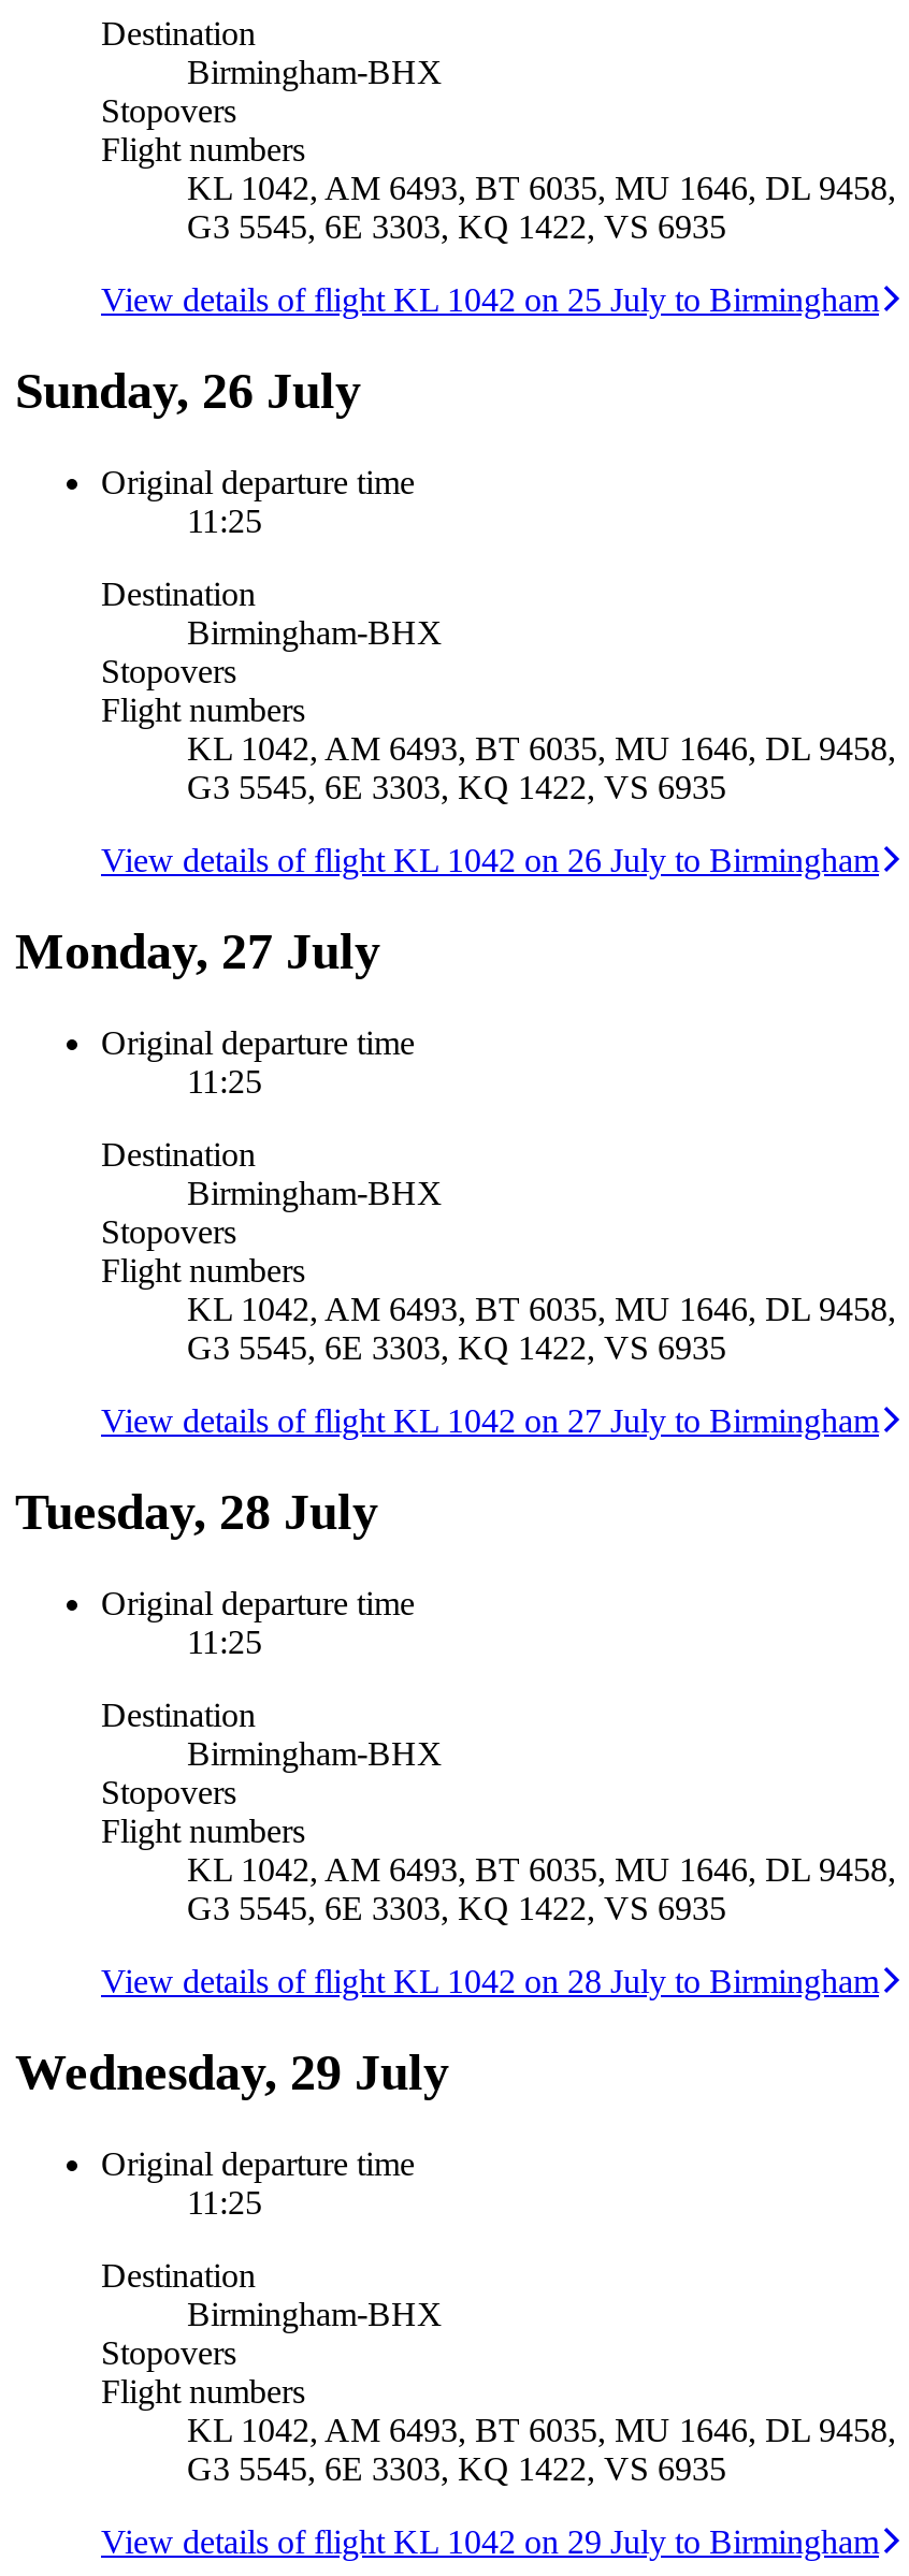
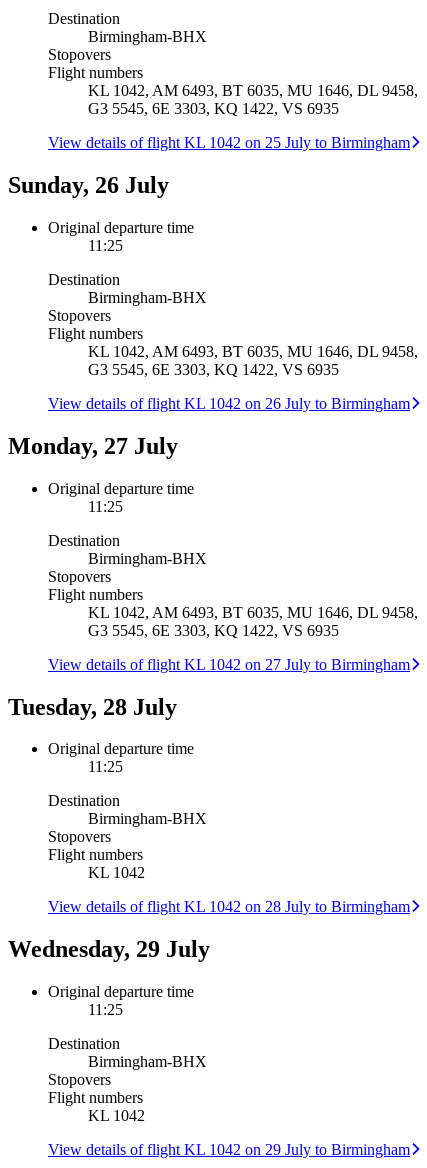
- KL 1042, AM 6493, BT 6035, MU 1646, DL 9458,
- G3 5545, 6E 3303, KQ 1422, VS 6935
+ KL 1042

- KL 1042, AM 6493, BT 6035, MU 1646, DL 9458,
- G3 5545, 6E 3303, KQ 1422, VS 6935
+ KL 1042
